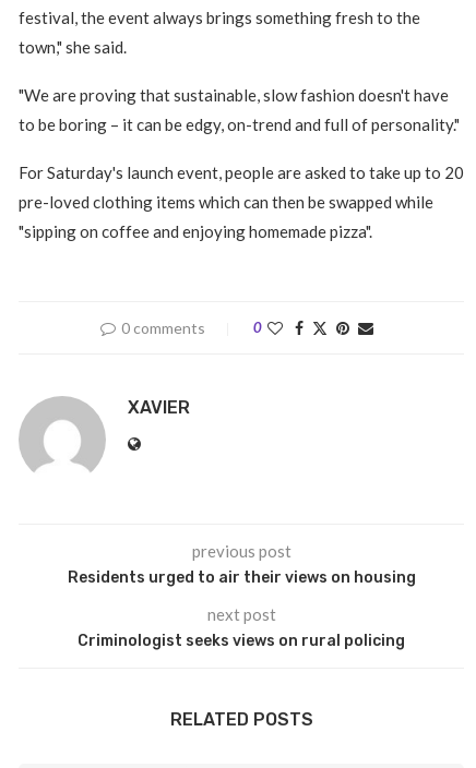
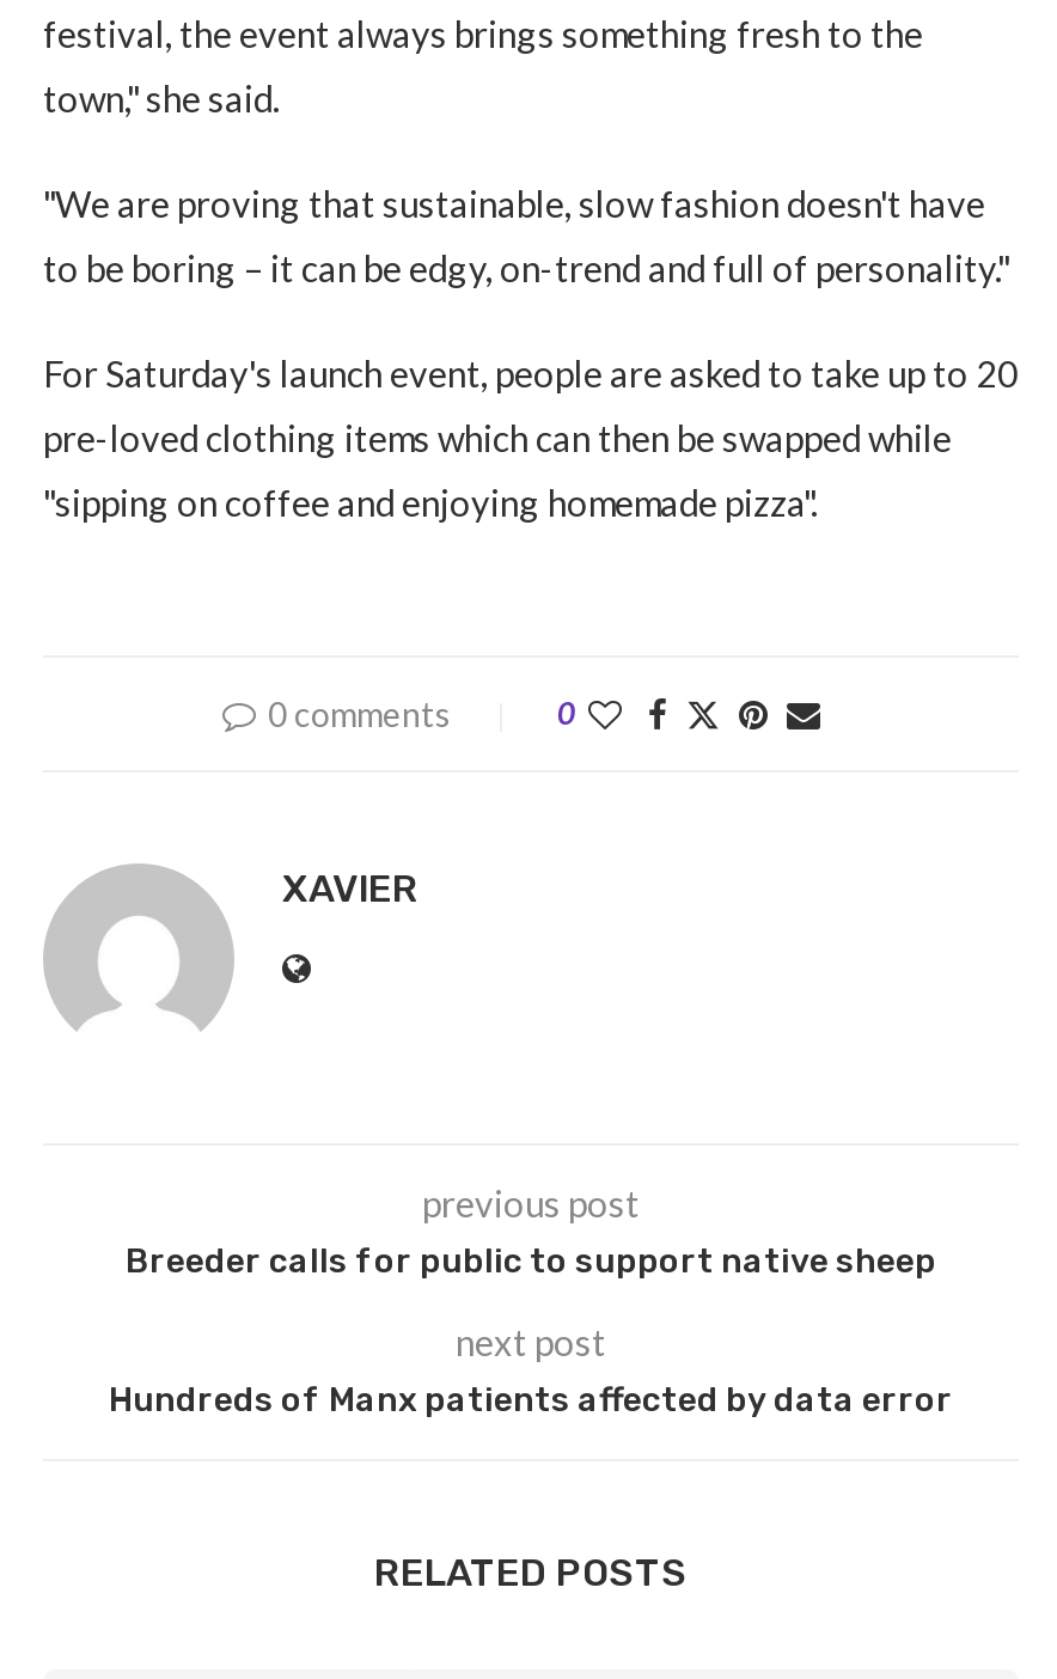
- Residents urged to air their views on housing
+ Breeder calls for public to support native sheep

- Criminologist seeks views on rural policing
+ Hundreds of Manx patients affected by data error
